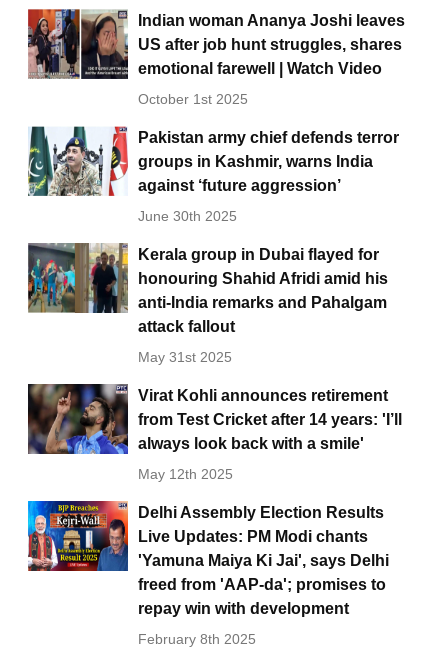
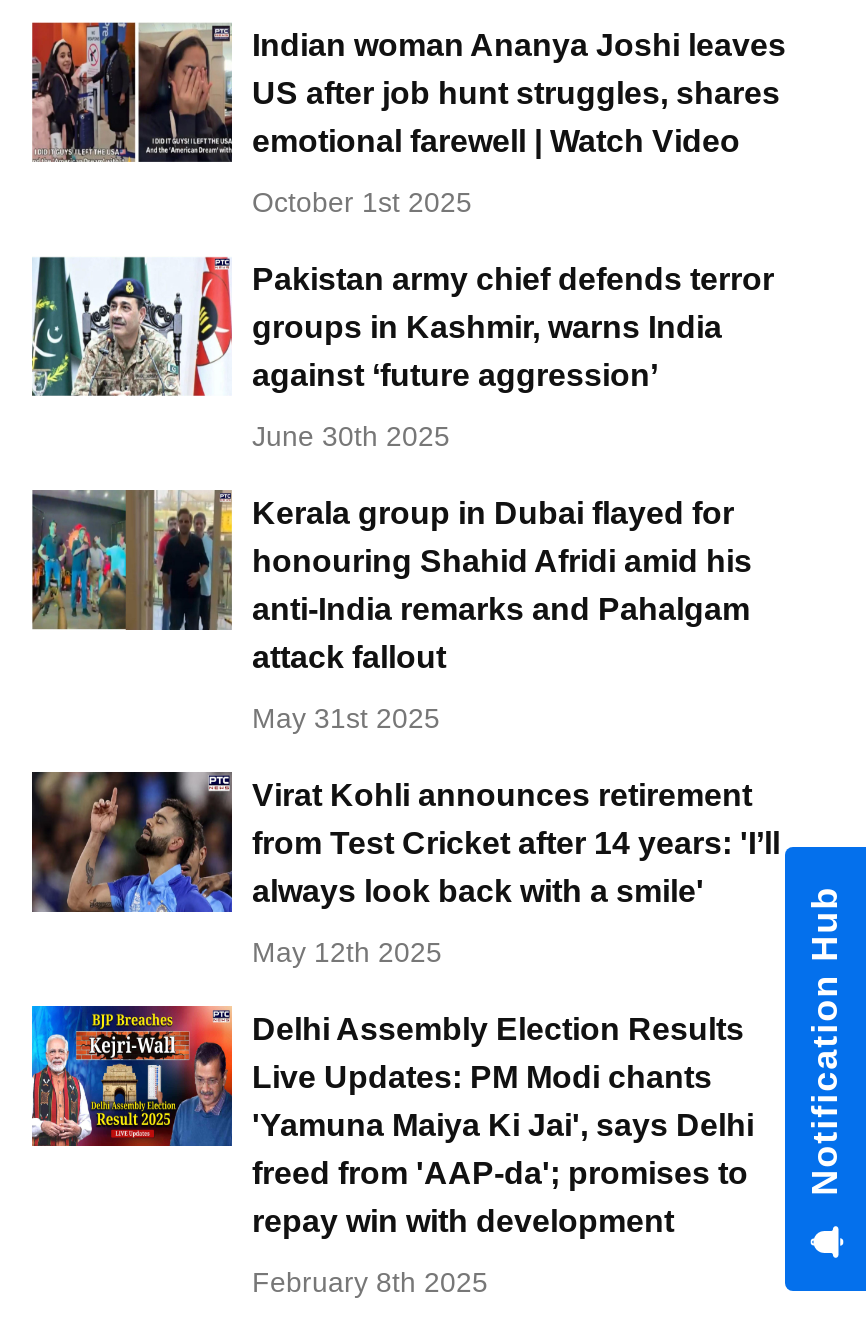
+ [image]
